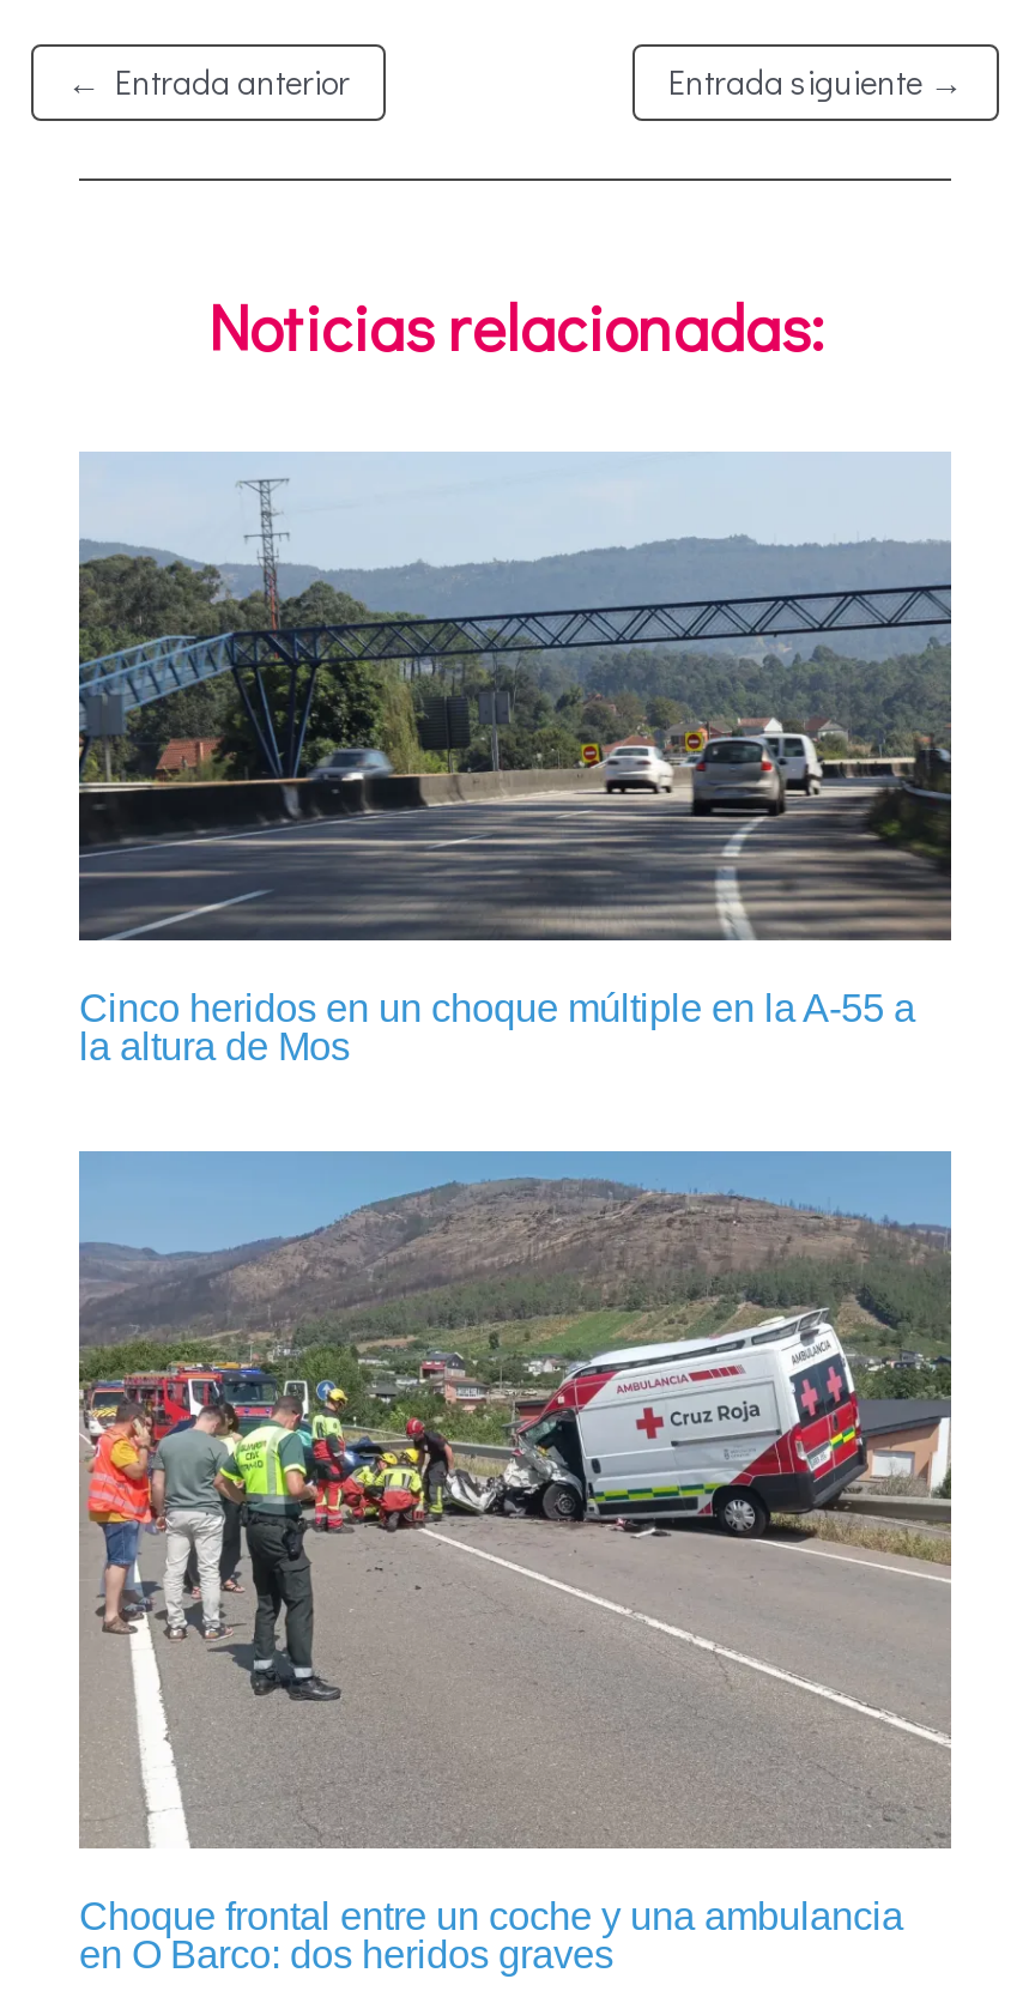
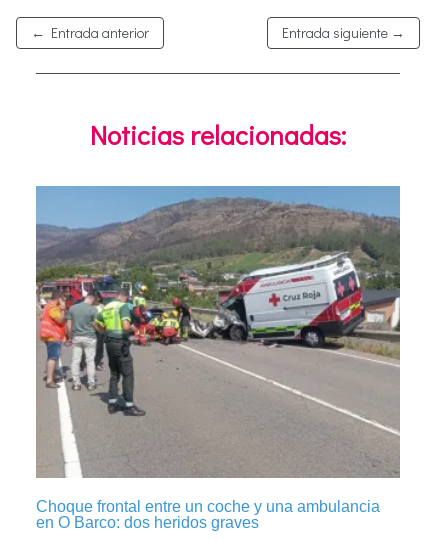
- [image]
- Cinco heridos en un choque múltiple en la A-55 a
- la altura de Mos
